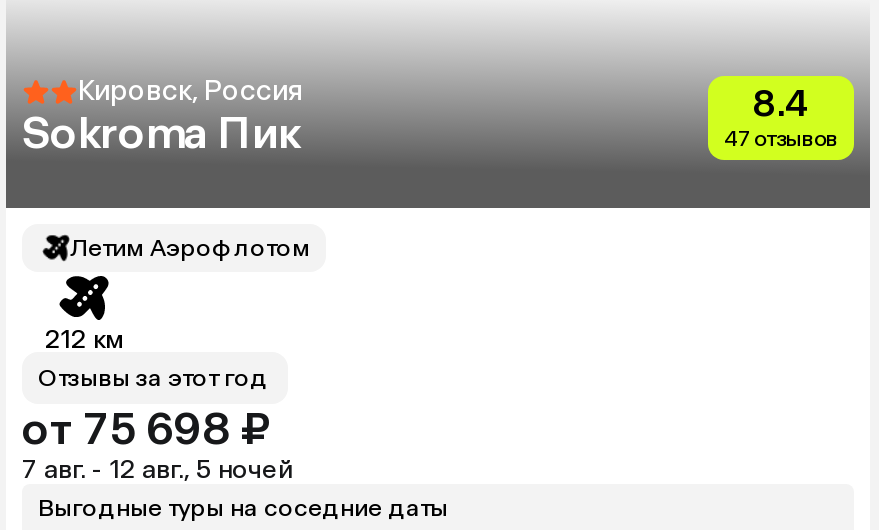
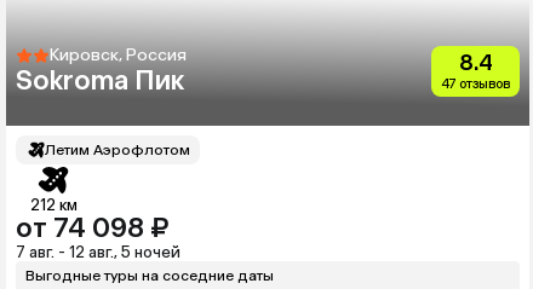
- Отзывы за этот год
- от 75 698 ₽
+ от 74 098 ₽
